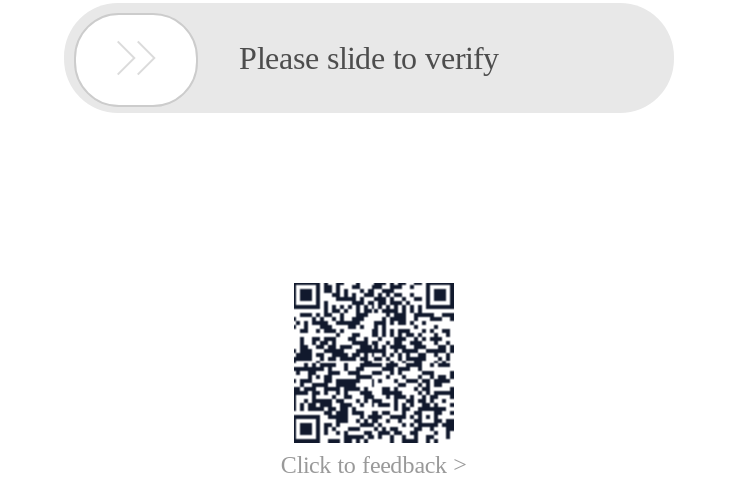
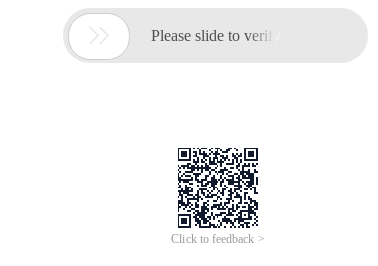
- [image]
+ [image]
